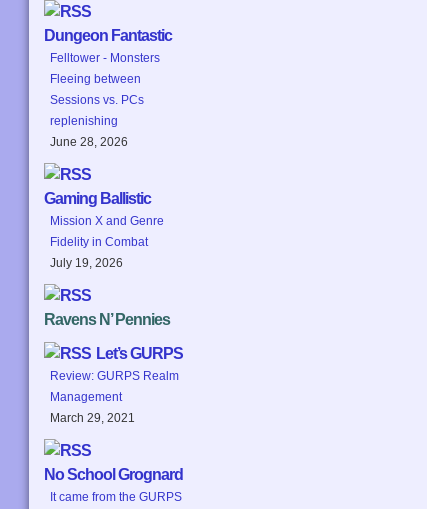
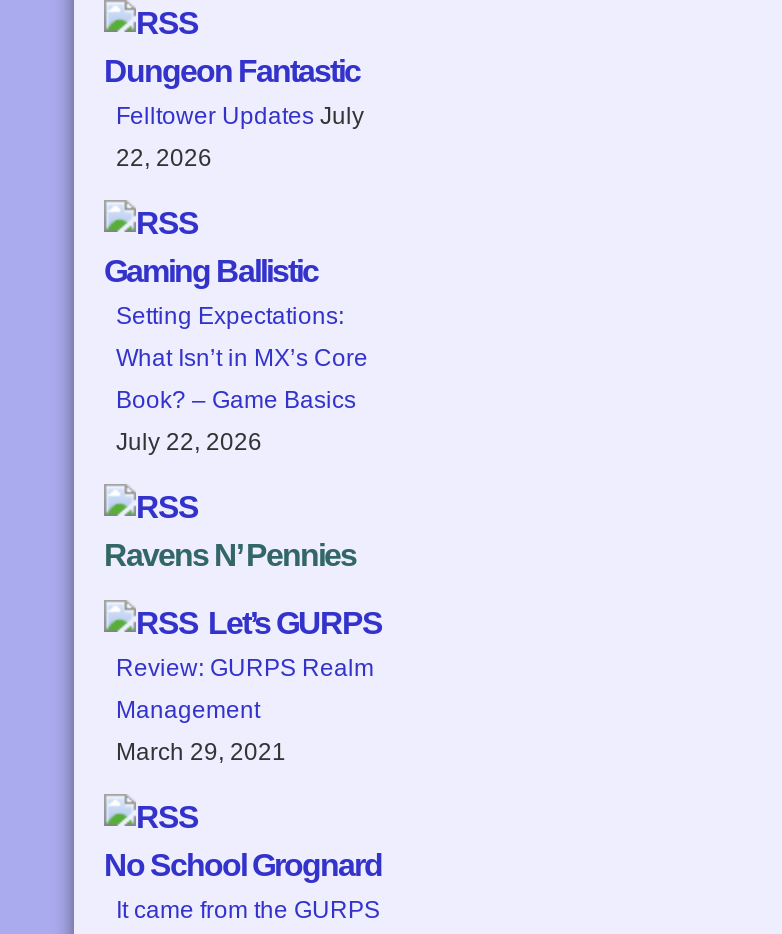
- Felltower - Monsters
- Fleeing between
- Sessions vs. PCs
- replenishing
- June 28, 2026
+ Felltower Updates July
+ 22, 2026

moved up: Gaming Ballistic

- Mission X and Genre
- Fidelity in Combat
- July 19, 2026
+ Setting Expectations:
+ What Isn’t in MX’s Core
+ Book? – Game Basics
+ July 22, 2026
